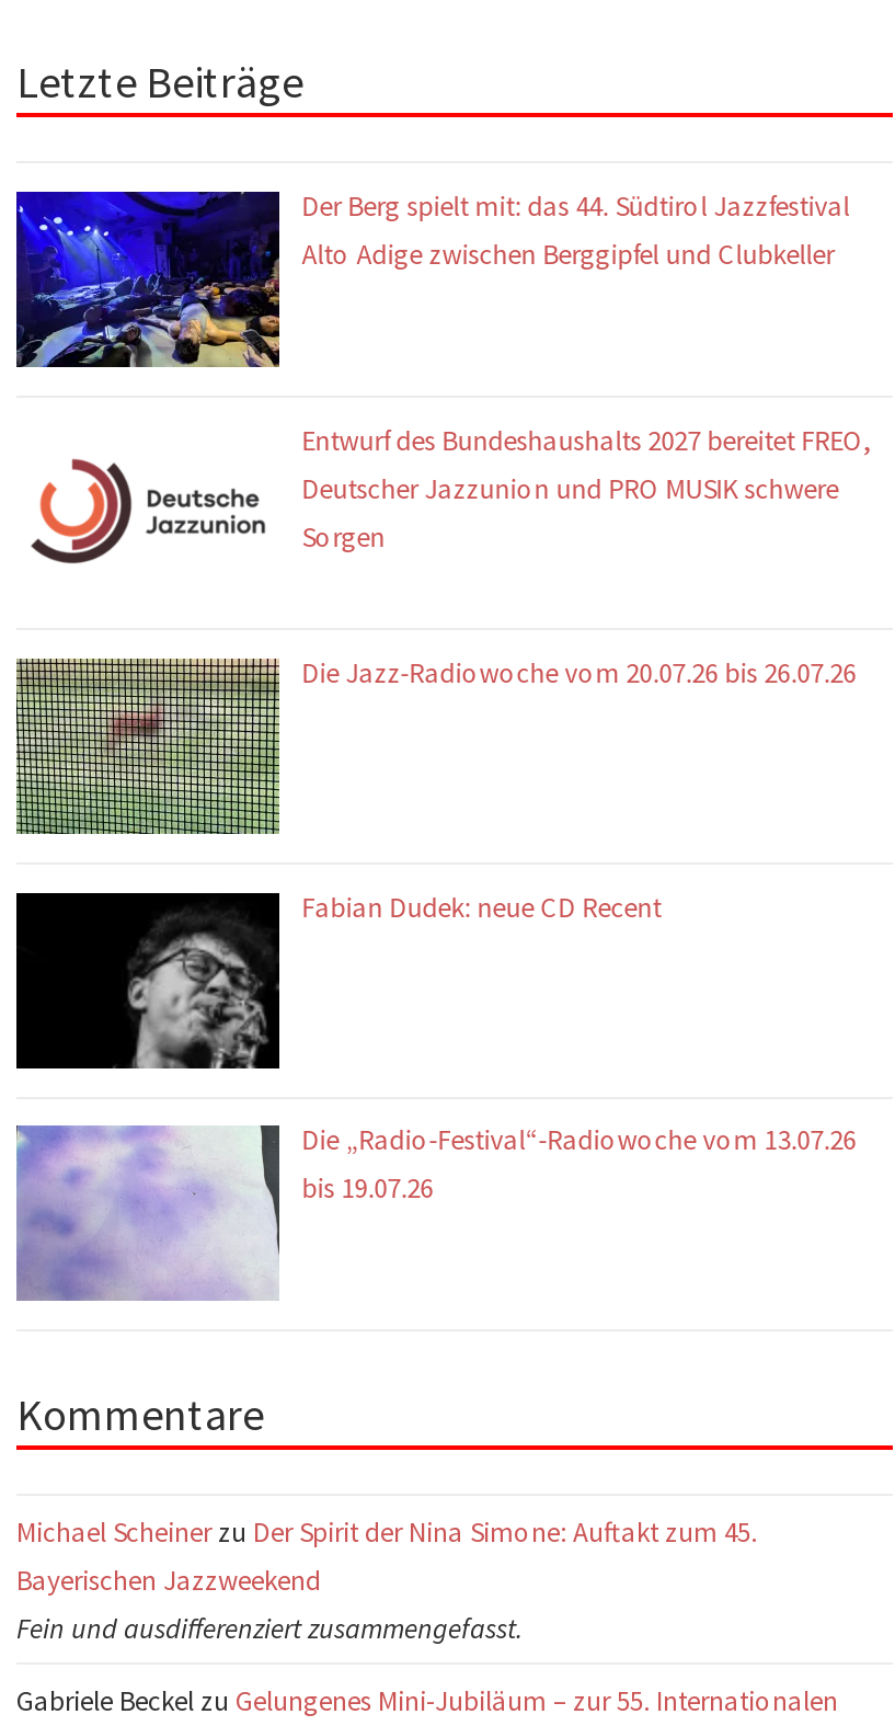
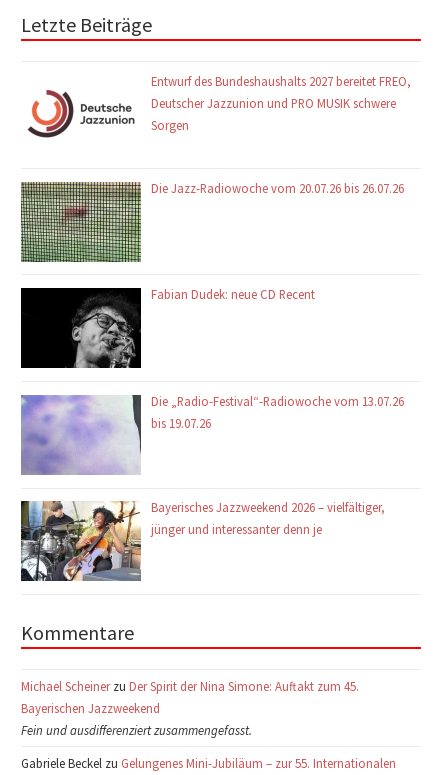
- [image]
- Der Berg spielt mit: das 44. Südtirol Jazzfestival
- Alto Adige zwischen Berggipfel und Clubkeller

moved up: [image] | Entwurf des Bundeshaushalts 2027 bereitet FREO, | Deutscher Jazzunion und PRO MUSIK schwere | Sorgen | Die Jazz-Radiowoche vom 20.07.26 bis 26.07.26 | Fabian Dudek: neue CD Recent | Die „Radio-Festival“-Radiowoche vom 13.07.26 | bis 19.07.26

moved up: [image]

+ [image]
+ Bayerisches Jazzweekend 2026 – vielfältiger,
+ jünger und interessanter denn je
